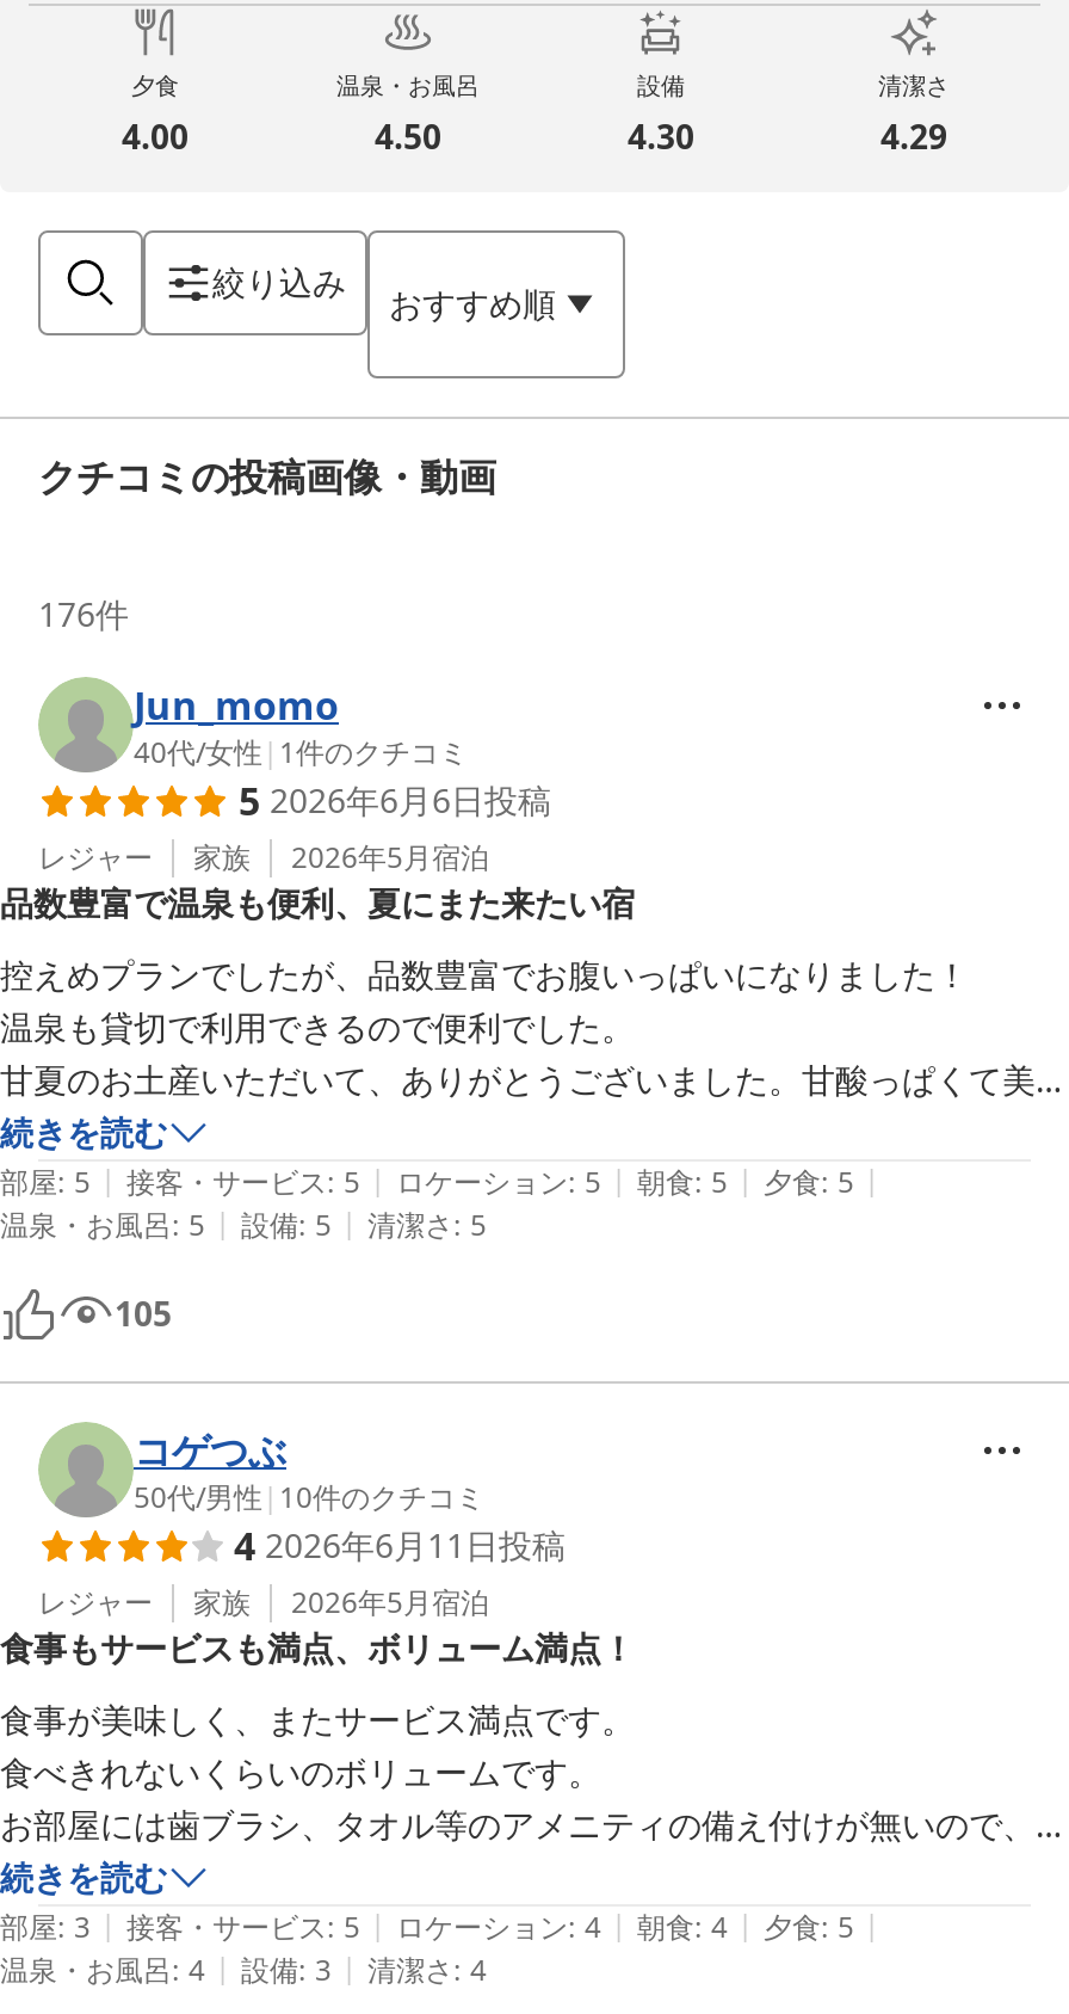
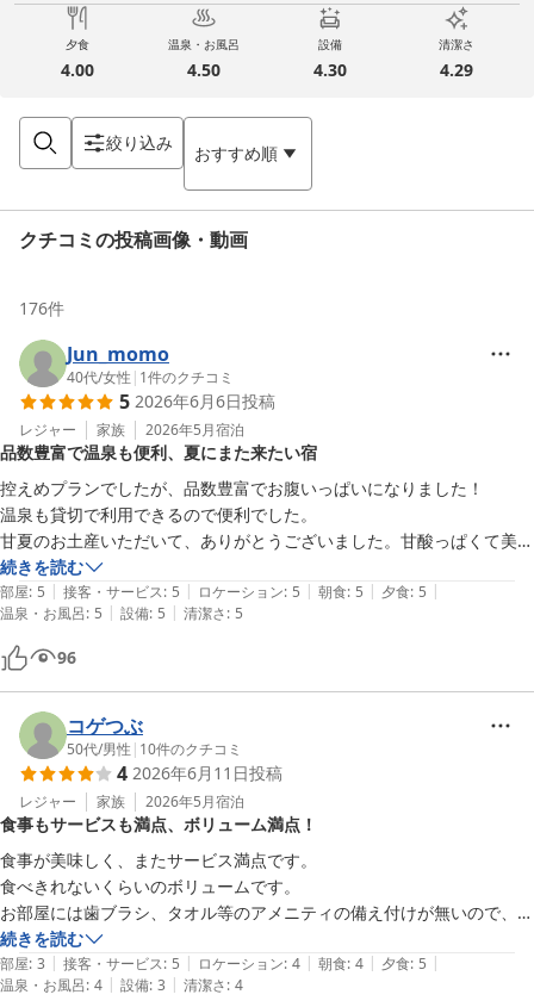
- 105
+ 96
